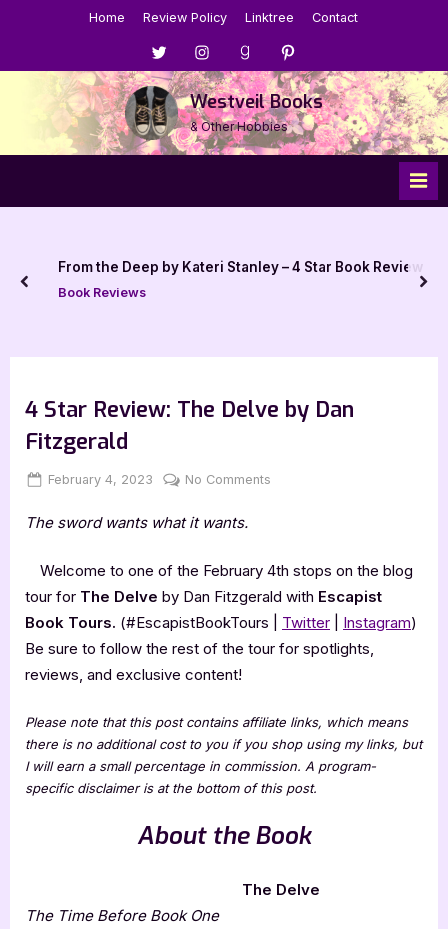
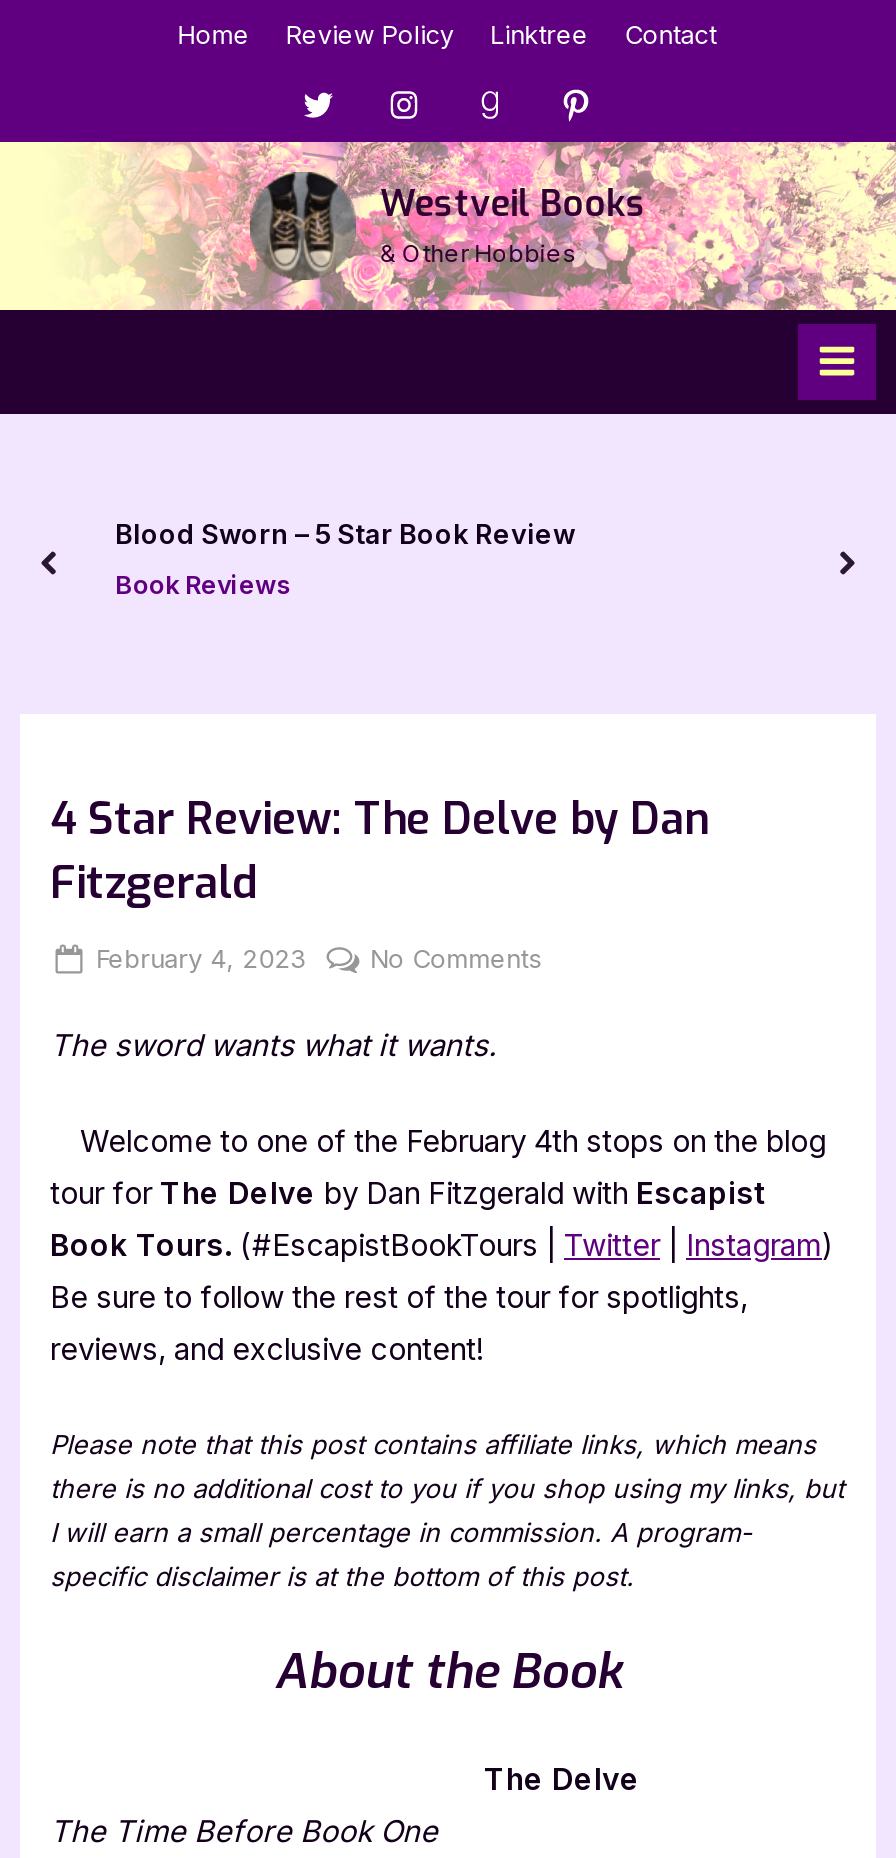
- From the Deep by Kateri Stanley – 4 Star Book Review
+ Blood Sworn – 5 Star Book Review
